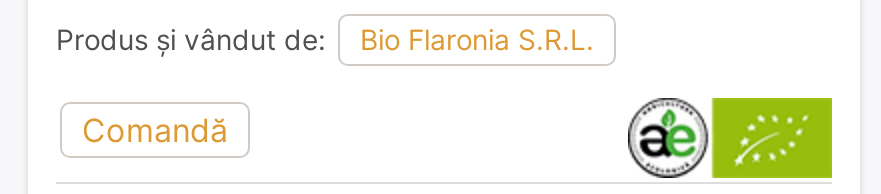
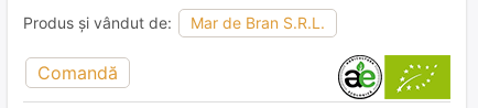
- Bio Flaronia S.R.L.
+ Mar de Bran S.R.L.
